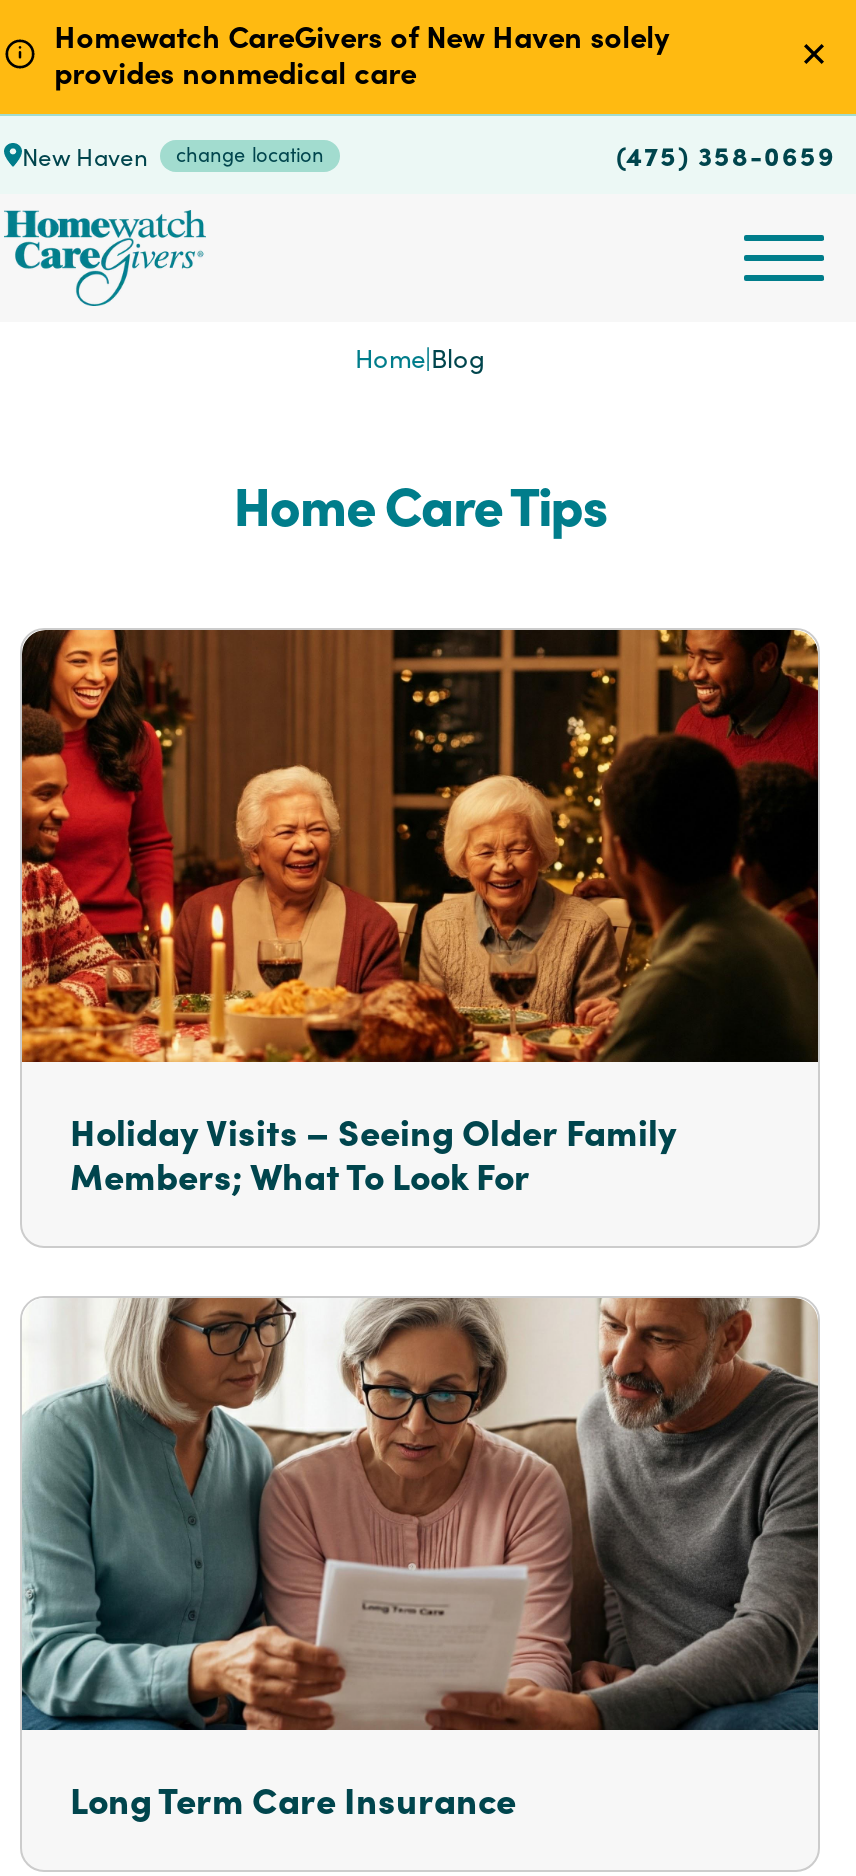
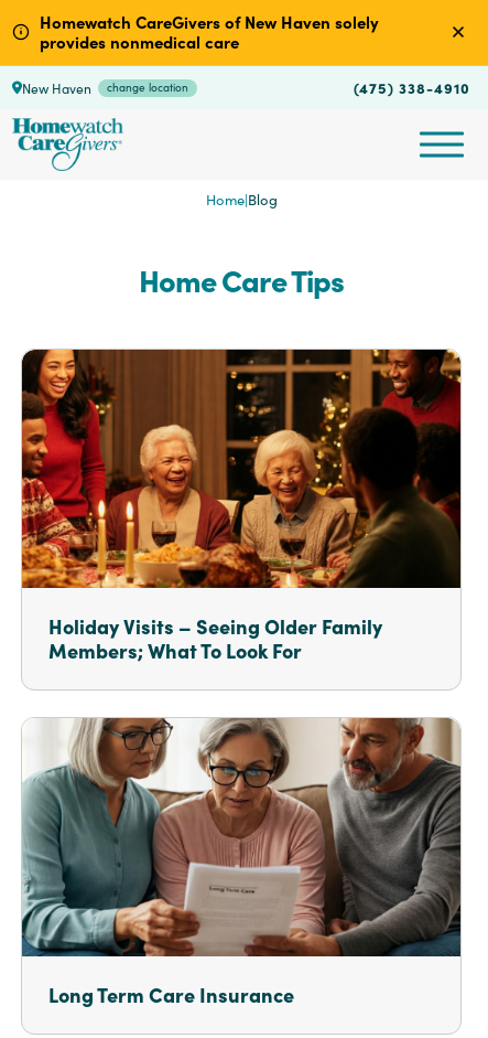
- (475) 358-0659
+ (475) 338-4910
